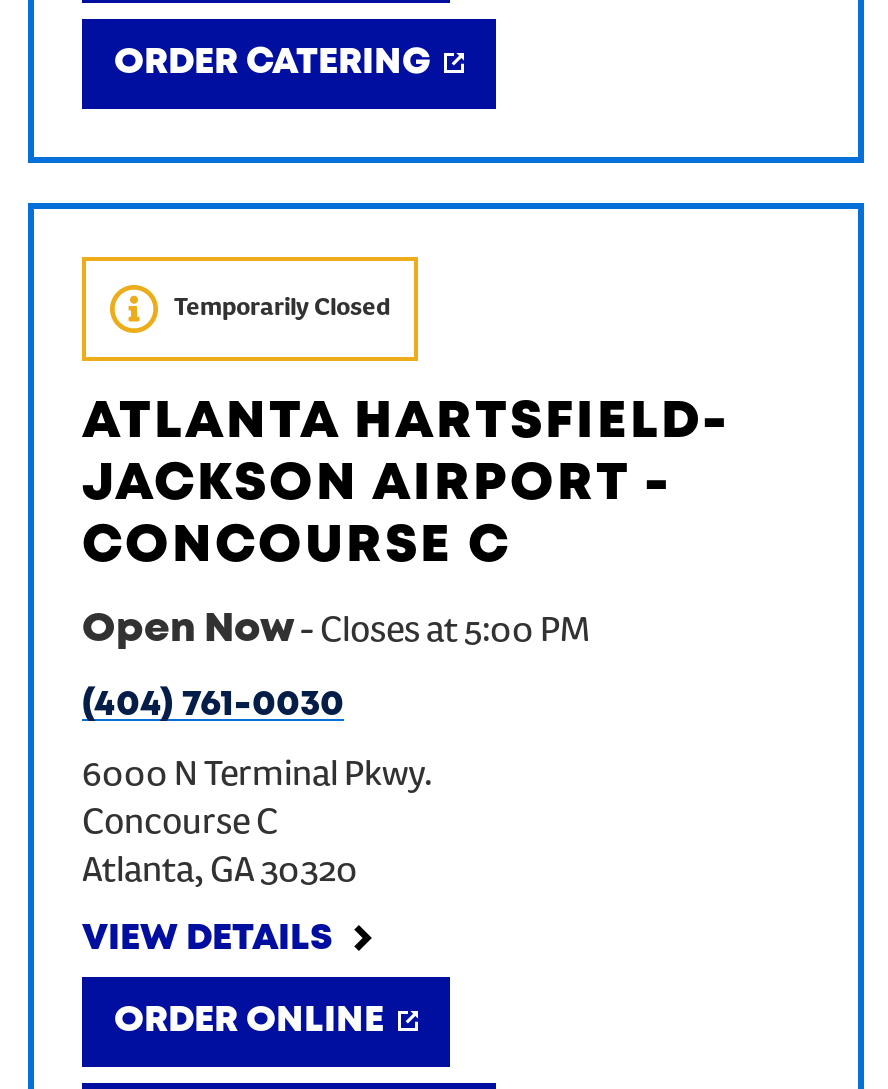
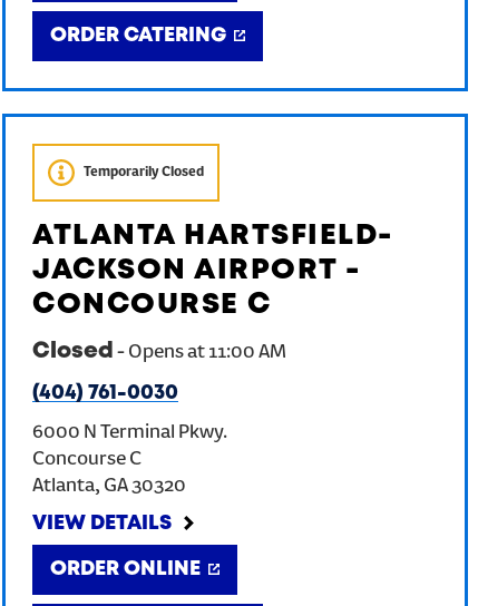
- Open Now- Closes at 5:00 PM
+ Closed- Opens at 11:00 AM
